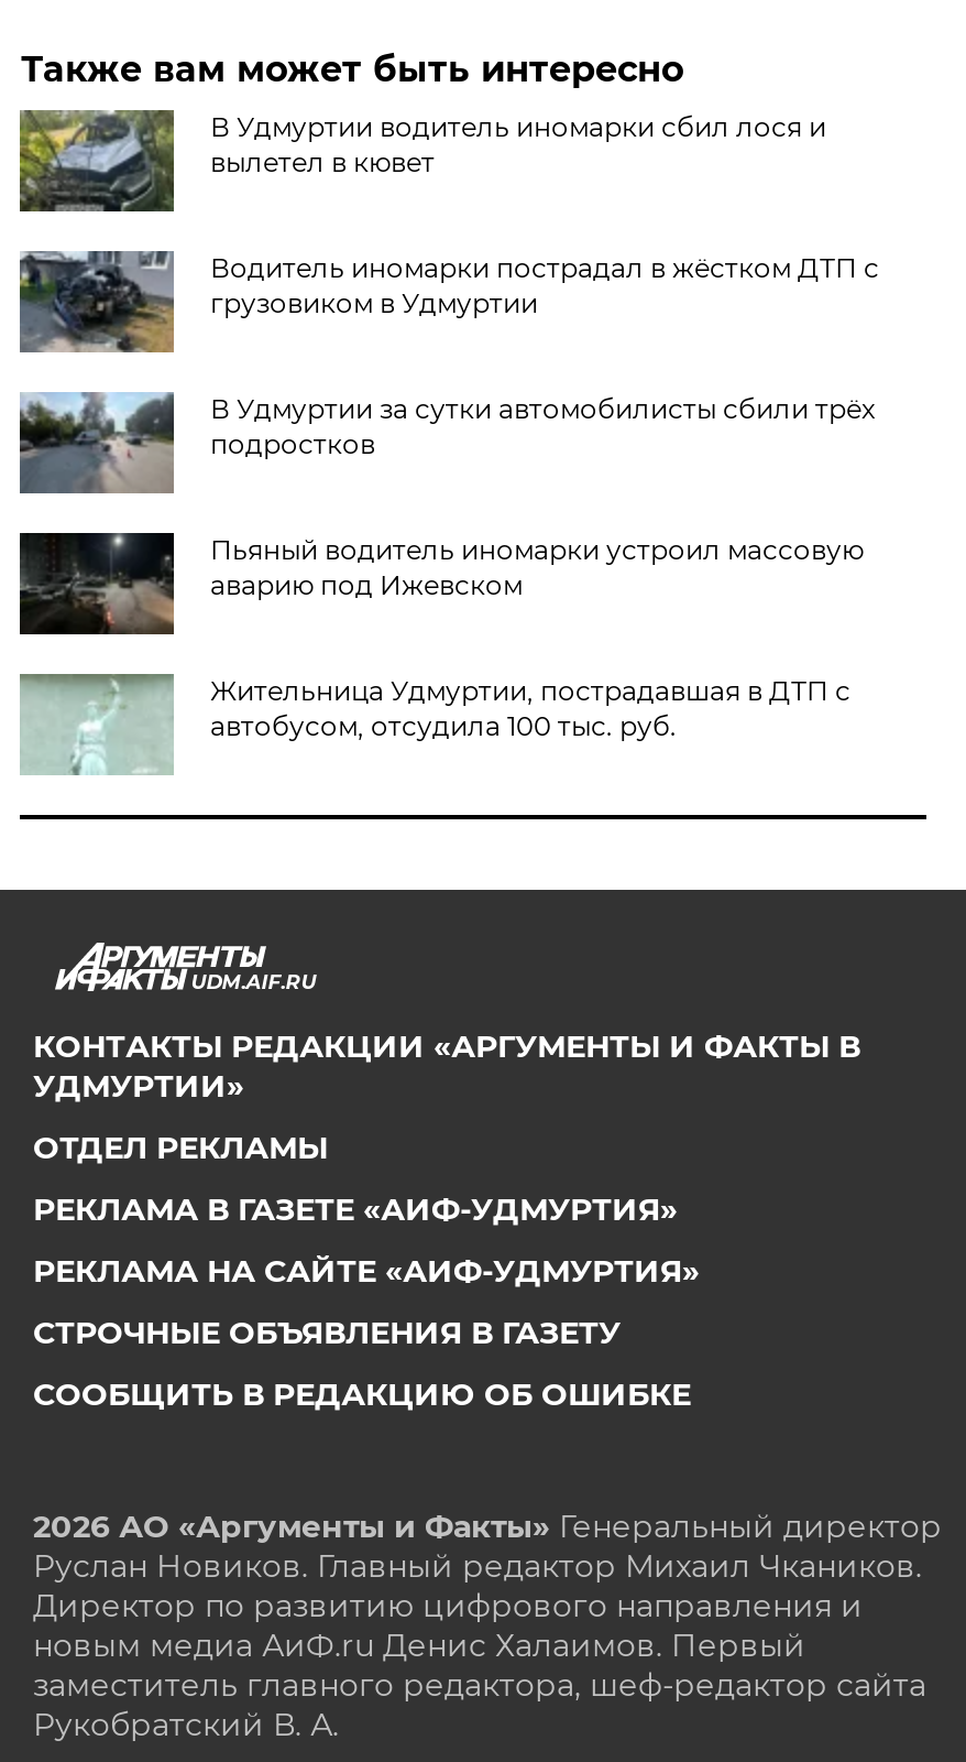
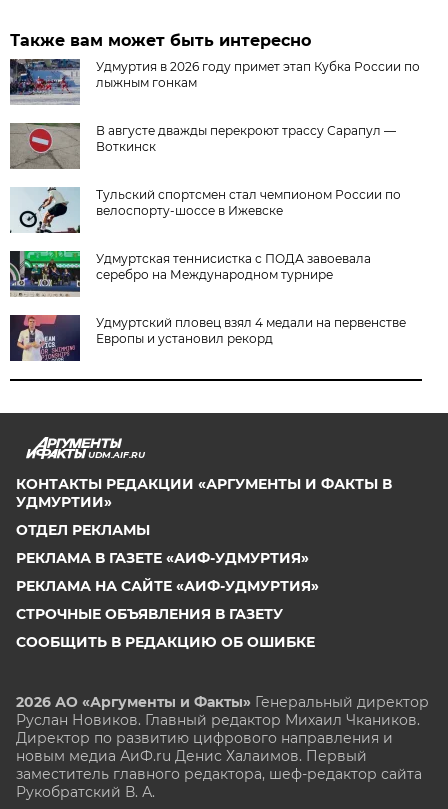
- [image]
- В Удмуртии водитель иномарки сбил лося и
- вылетел в кювет
+ [image]
+ Удмуртия в 2026 году примет этап Кубка России по
+ лыжным гонкам

- [image]
- Водитель иномарки пострадал в жёстком ДТП с
- грузовиком в Удмуртии
+ [image]
+ В августе дважды перекроют трассу Сарапул —
+ Воткинск

- [image]
- В Удмуртии за сутки автомобилисты сбили трёх
- подростков
+ [image]
+ Тульский спортсмен стал чемпионом России по
+ велоспорту-шоссе в Ижевске

- [image]
- Пьяный водитель иномарки устроил массовую
- аварию под Ижевском
+ [image]
+ Удмуртская теннисистка с ПОДА завоевала
+ серебро на Международном турнире

- [image]
- Жительница Удмуртии, пострадавшая в ДТП с
- автобусом, отсудила 100 тыс. руб.
+ [image]
+ Удмуртский пловец взял 4 медали на первенстве
+ Европы и установил рекорд
